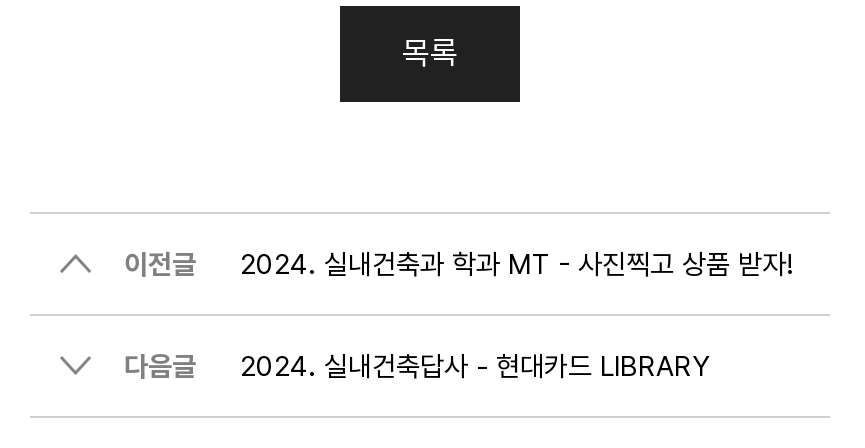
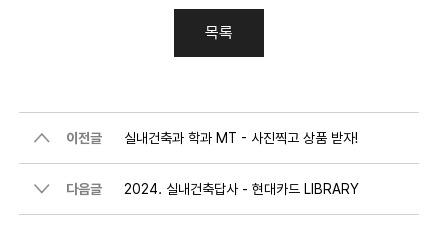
- 2024. 실내건축과 학과 MT - 사진찍고 상품 받자!
+ 실내건축과 학과 MT - 사진찍고 상품 받자!
